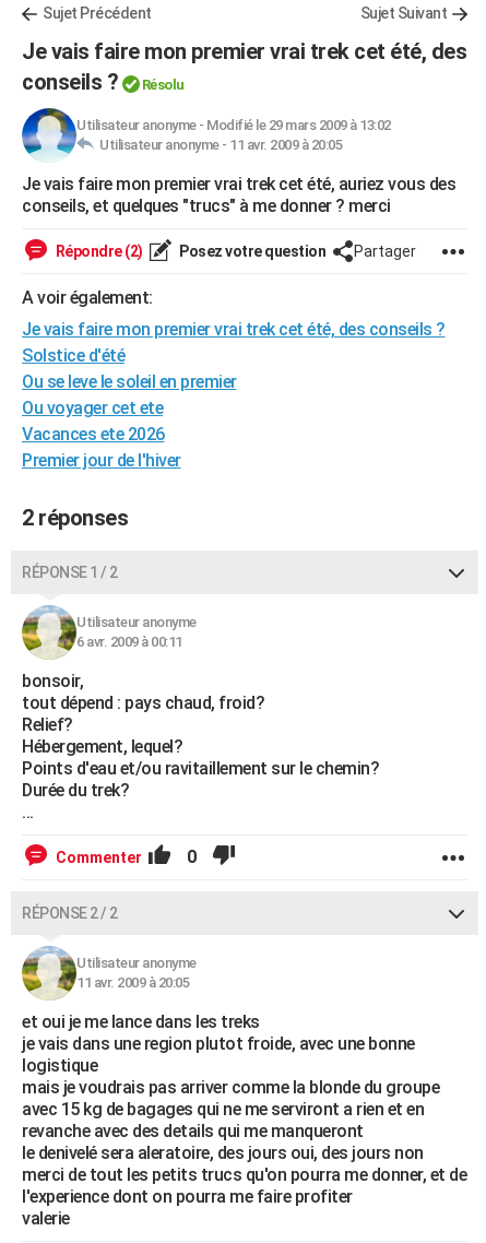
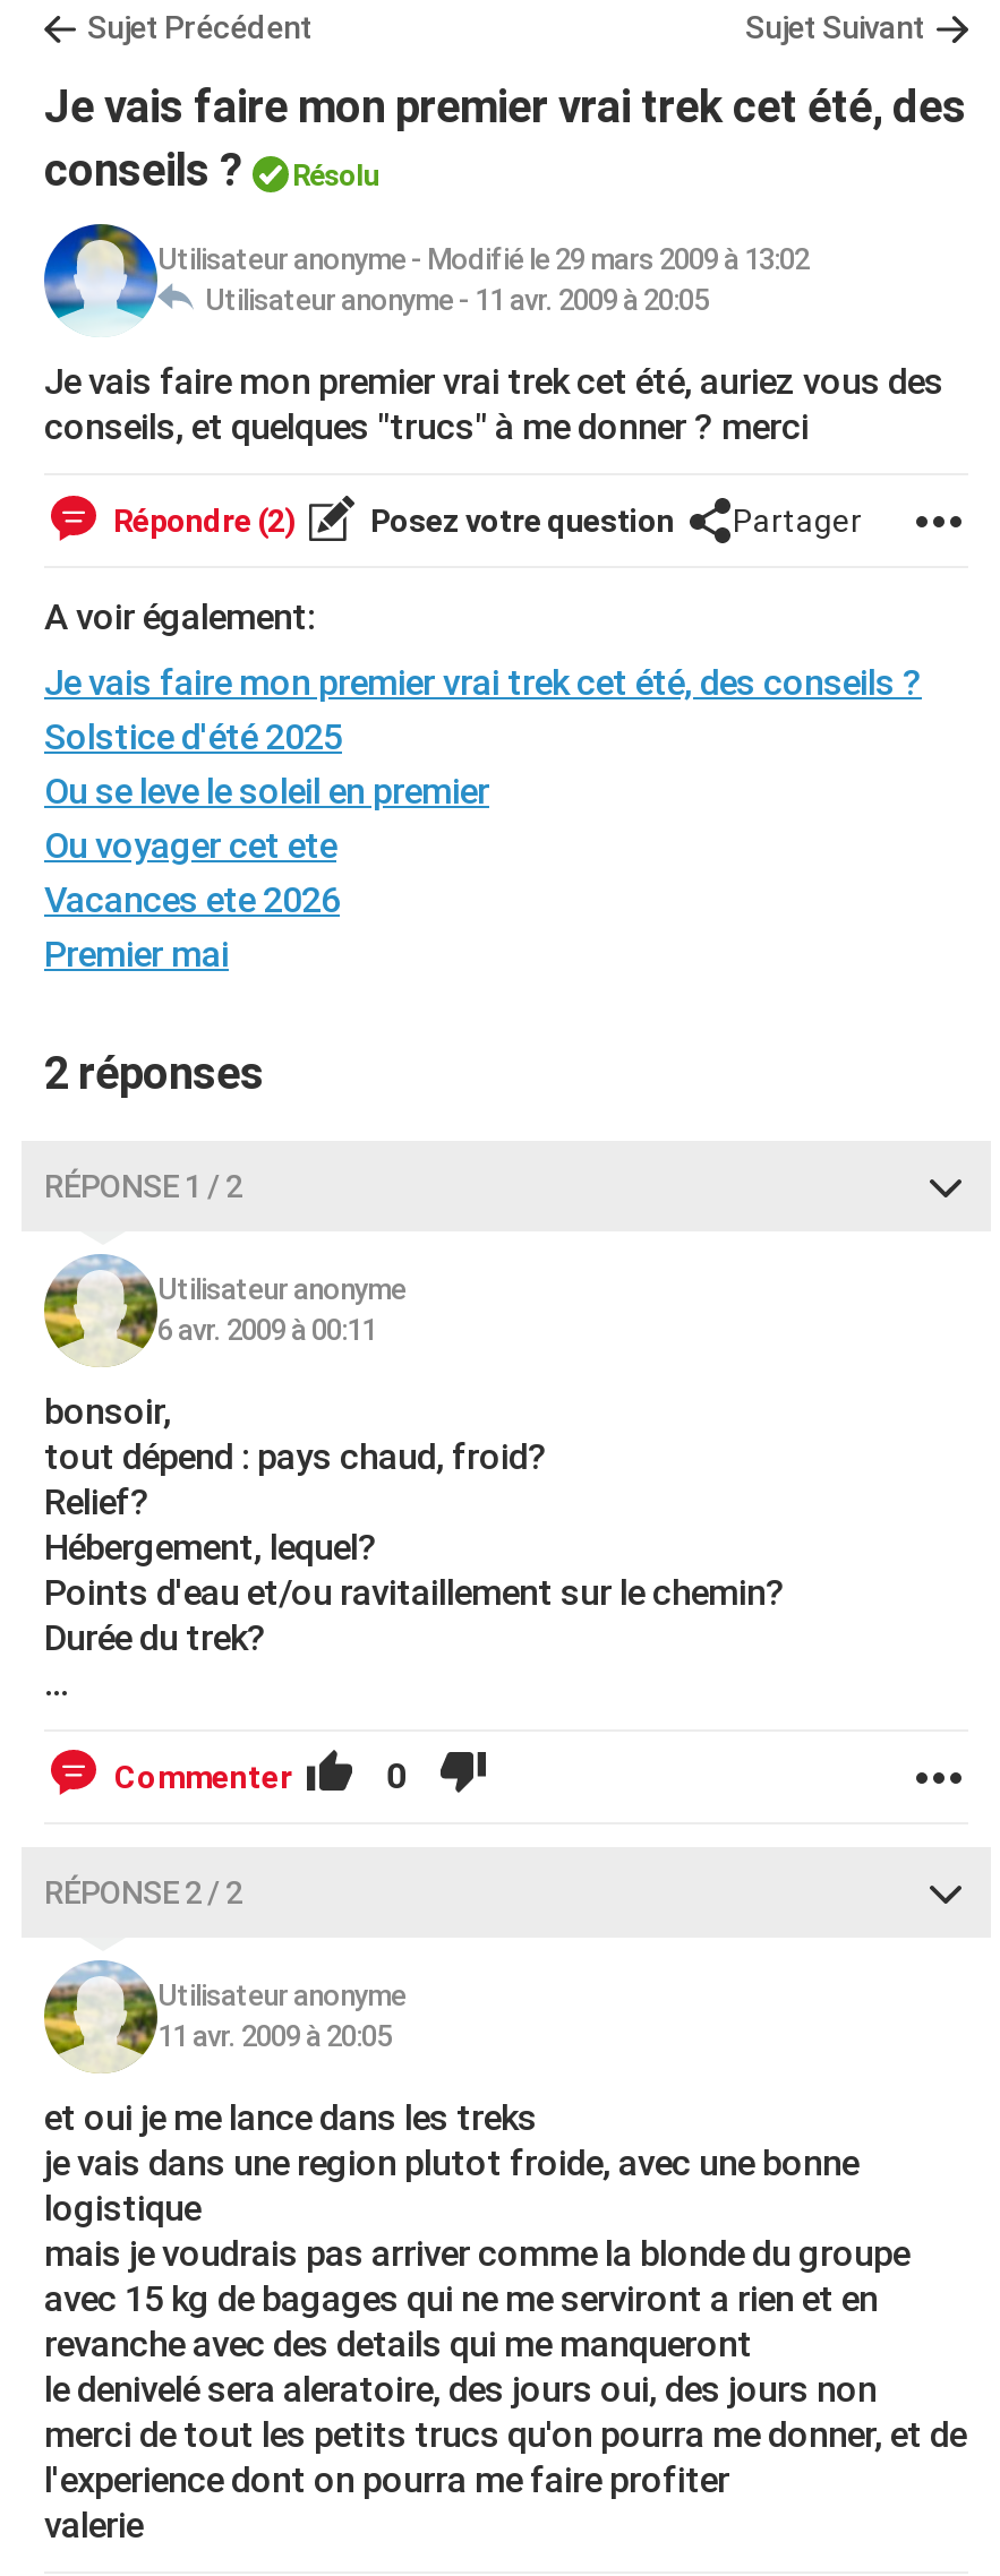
- Solstice d'été
+ Solstice d'été 2025

- Premier jour de l'hiver
+ Premier mai
